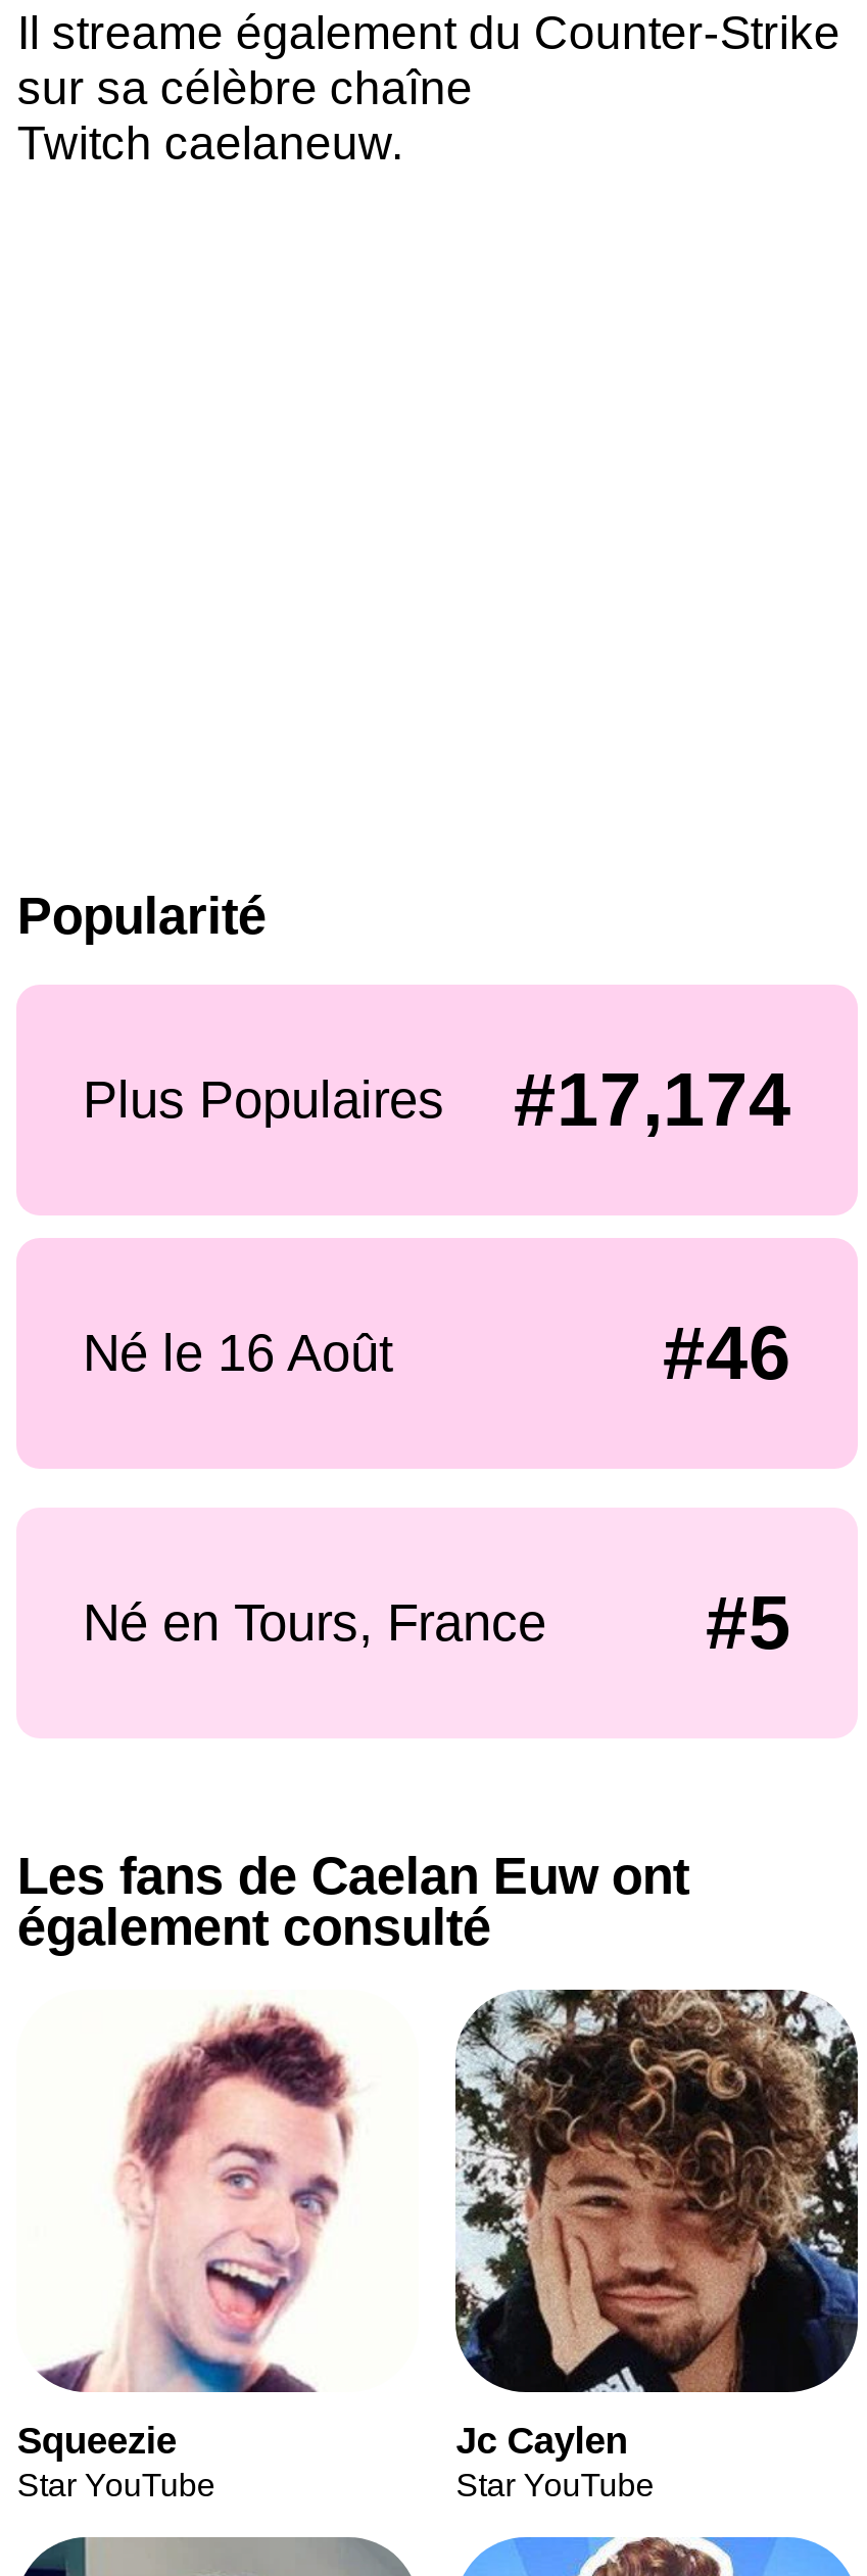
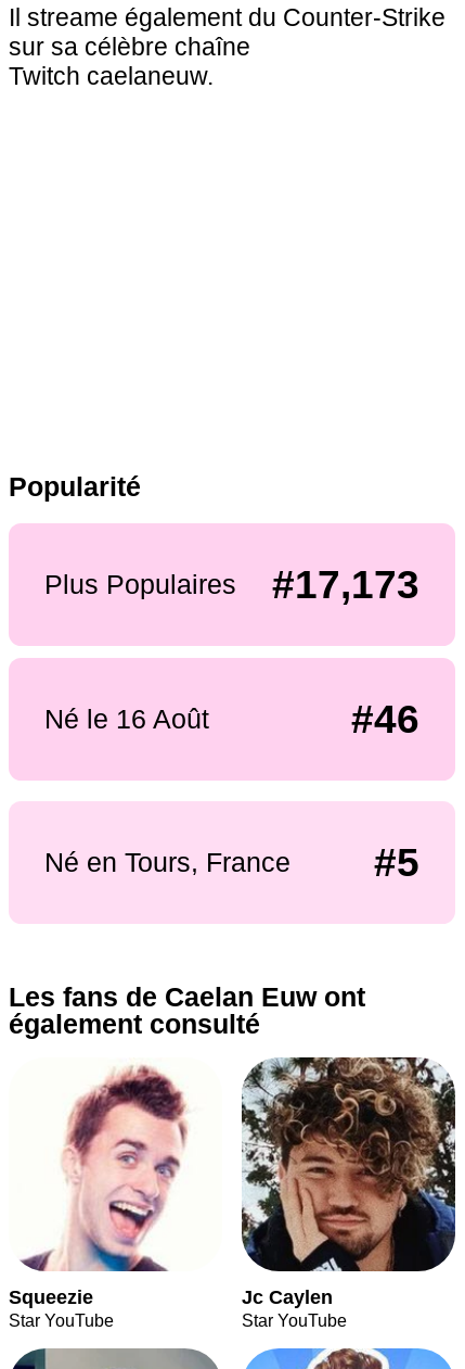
- Plus Populaires #17,174
+ Plus Populaires #17,173
